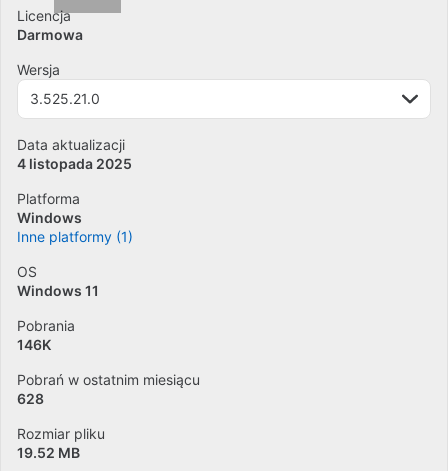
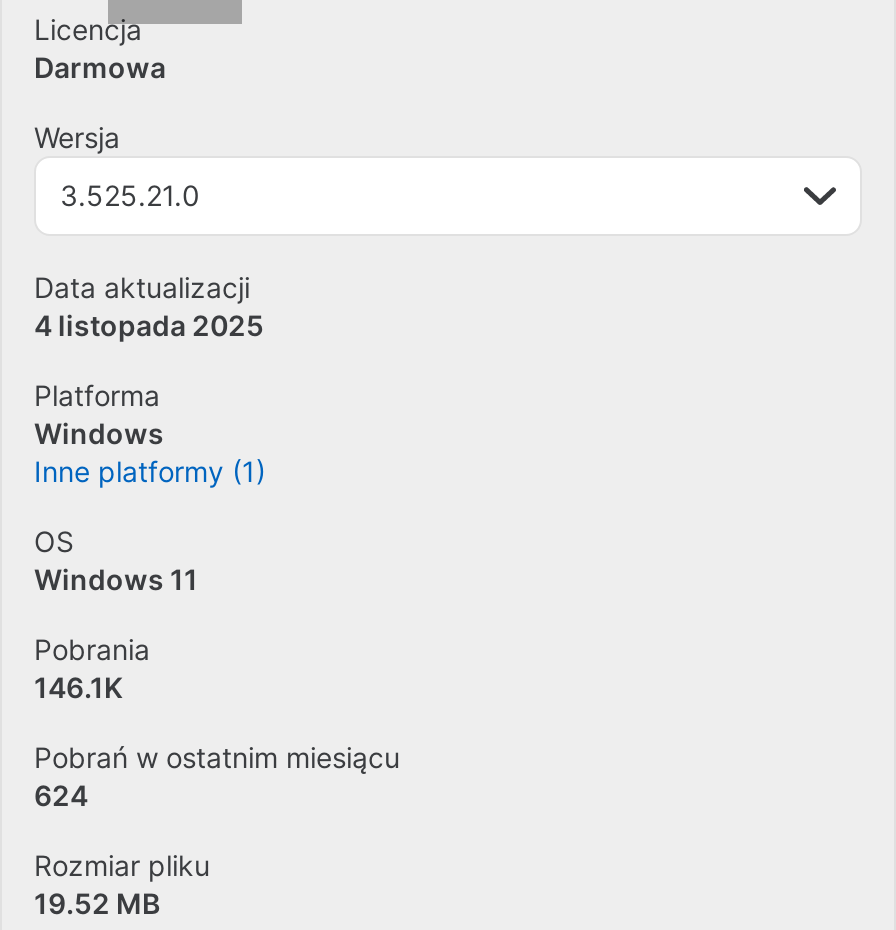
- 146K
+ 146.1K

- 628
+ 624
